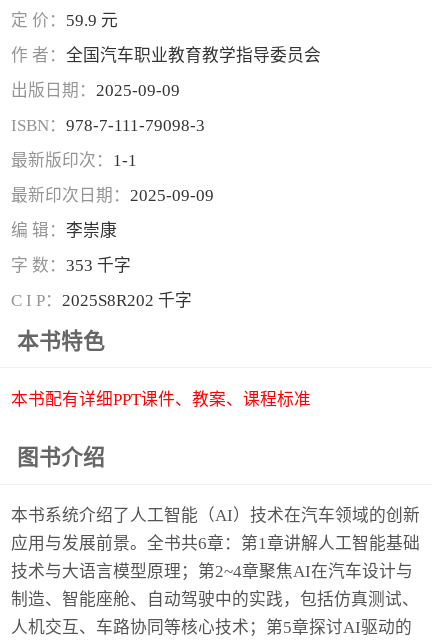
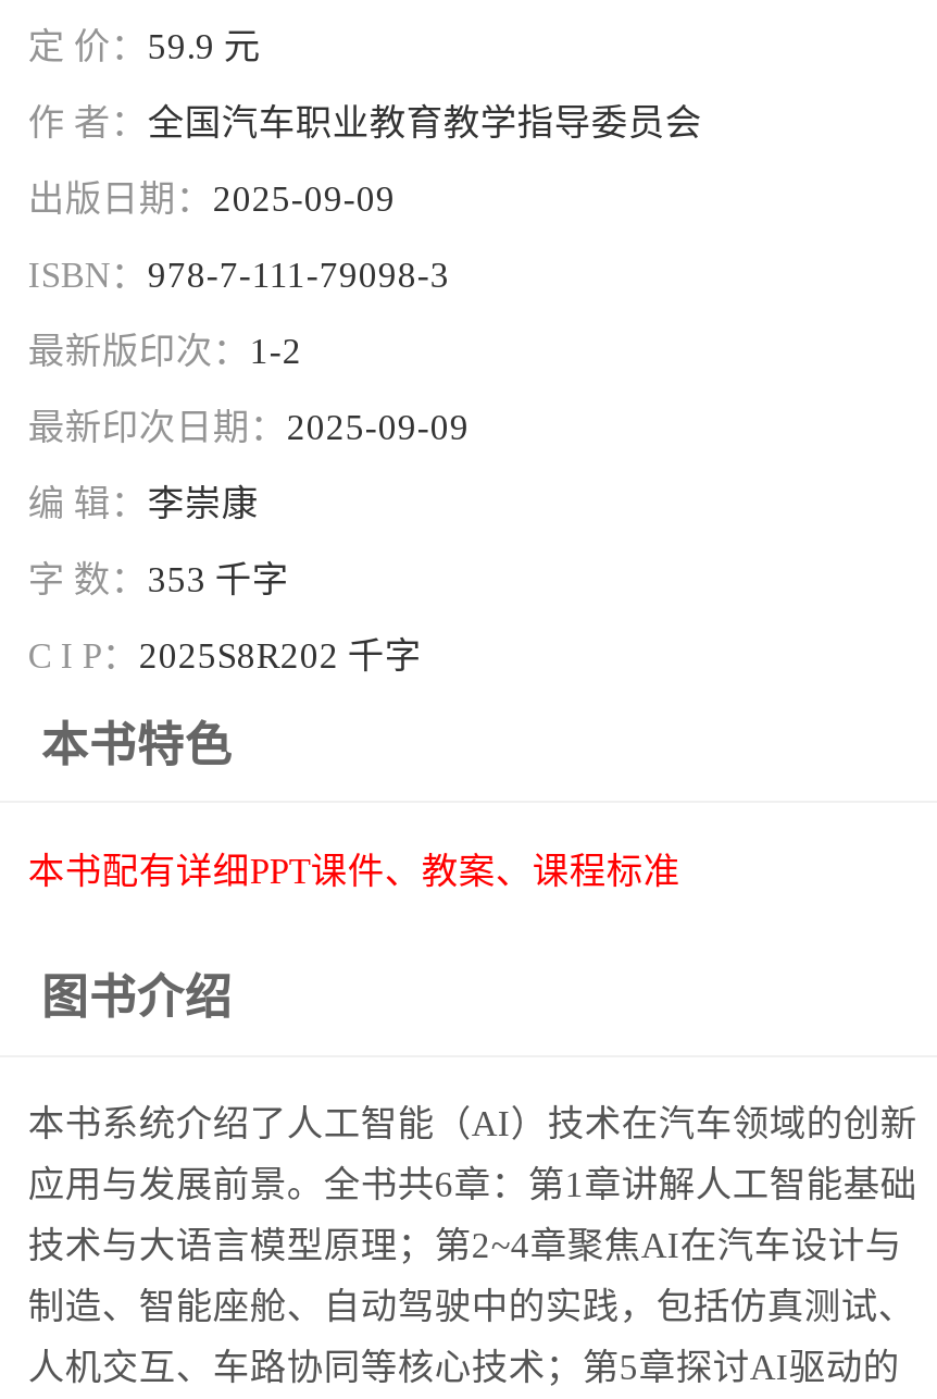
- 最新版印次：1-1
+ 最新版印次：1-2
